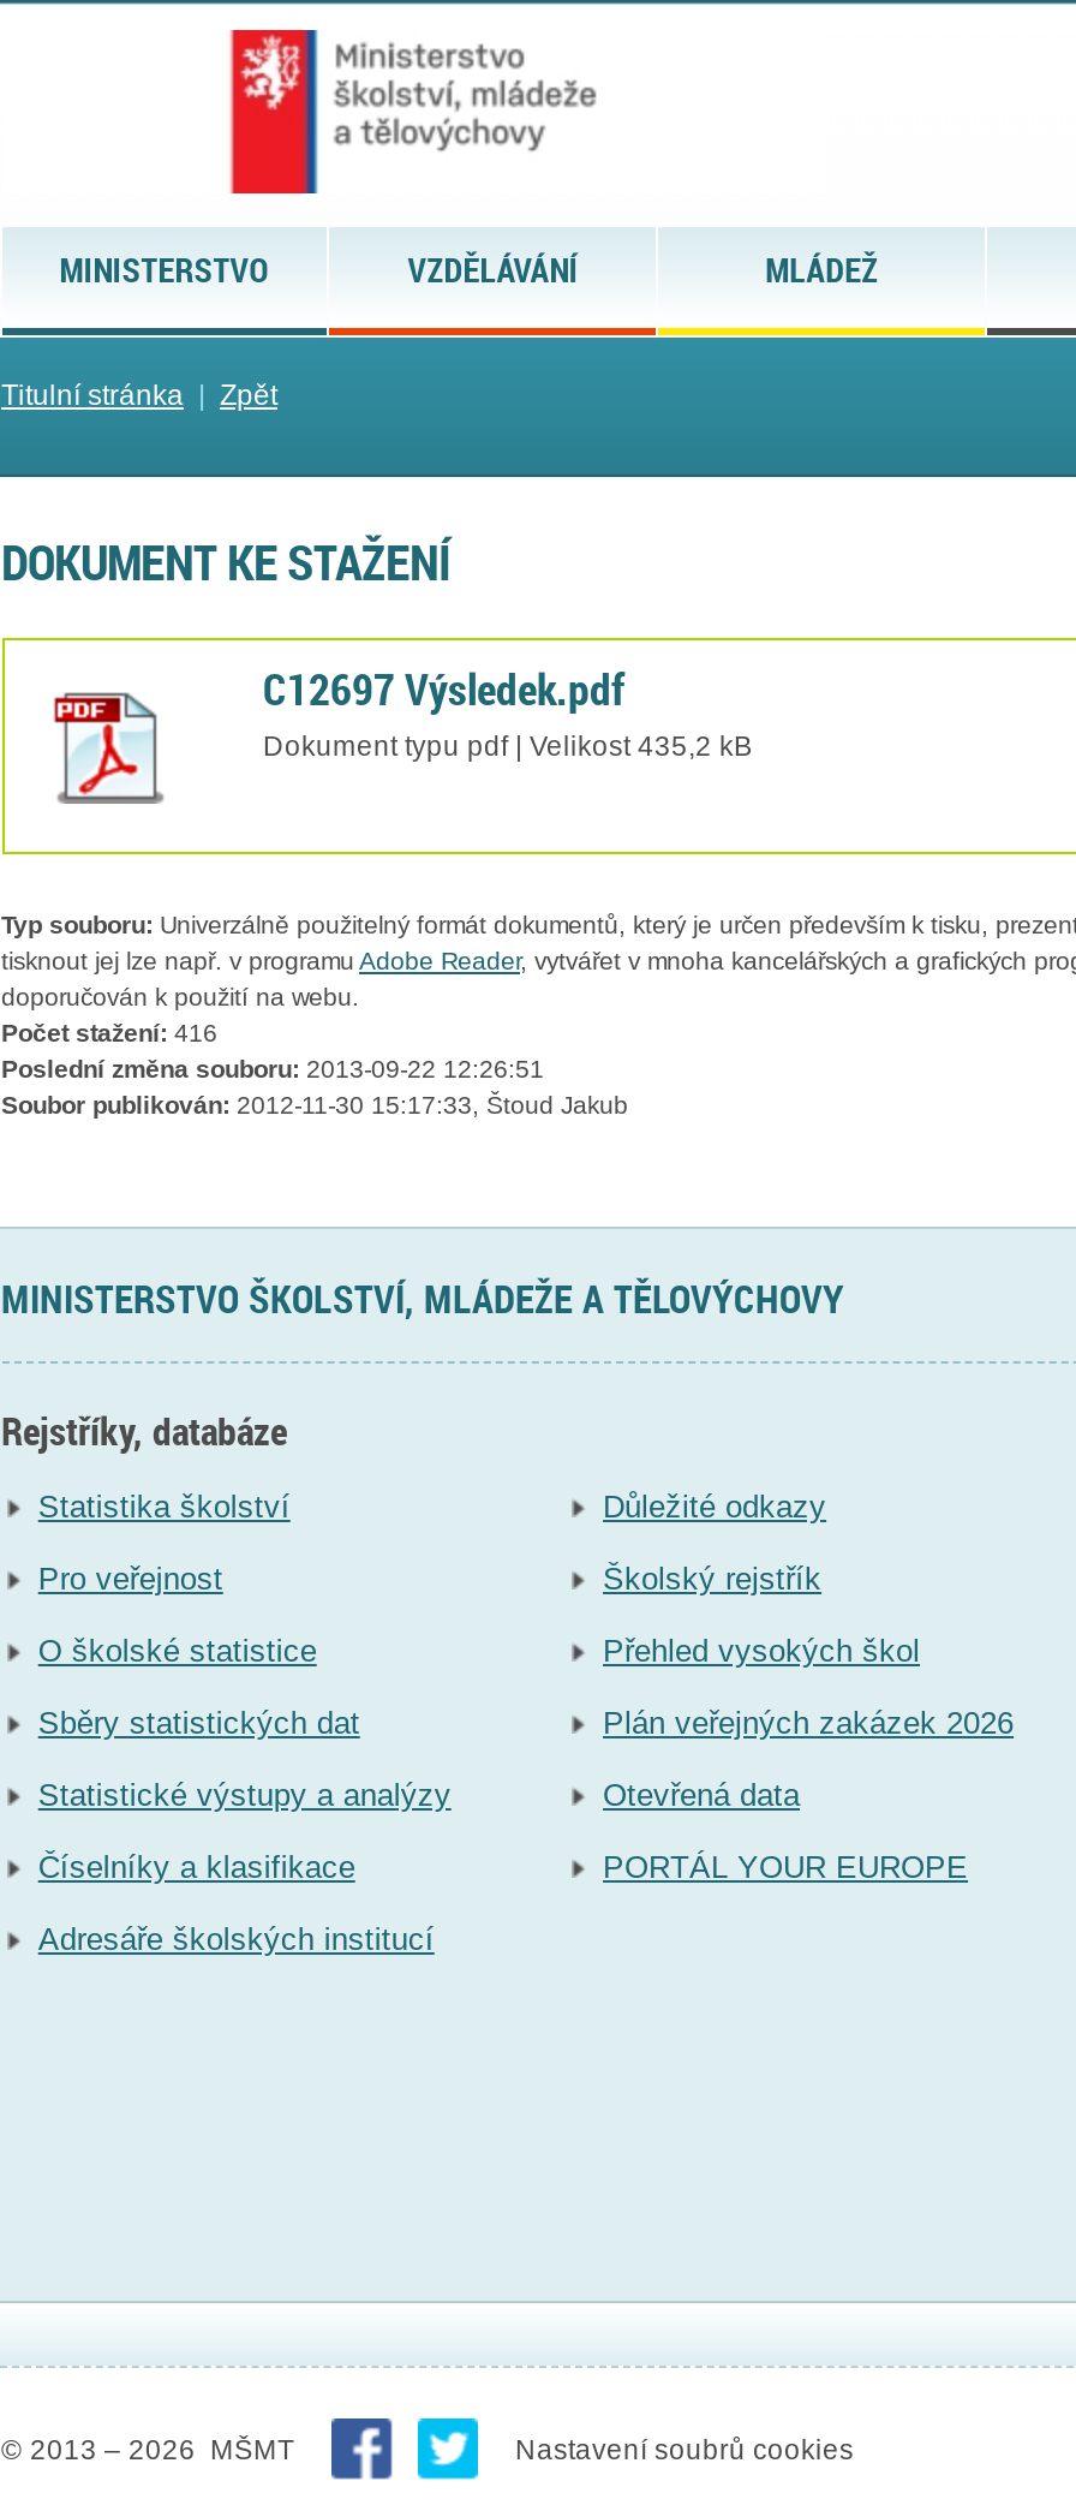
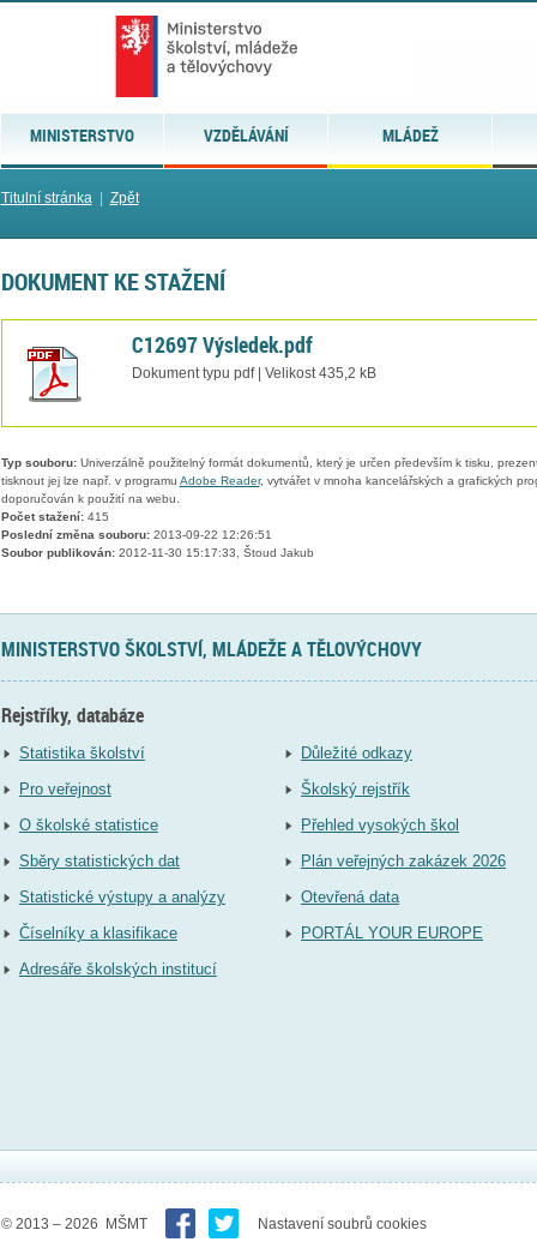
- Počet stažení: 416
+ Počet stažení: 415
